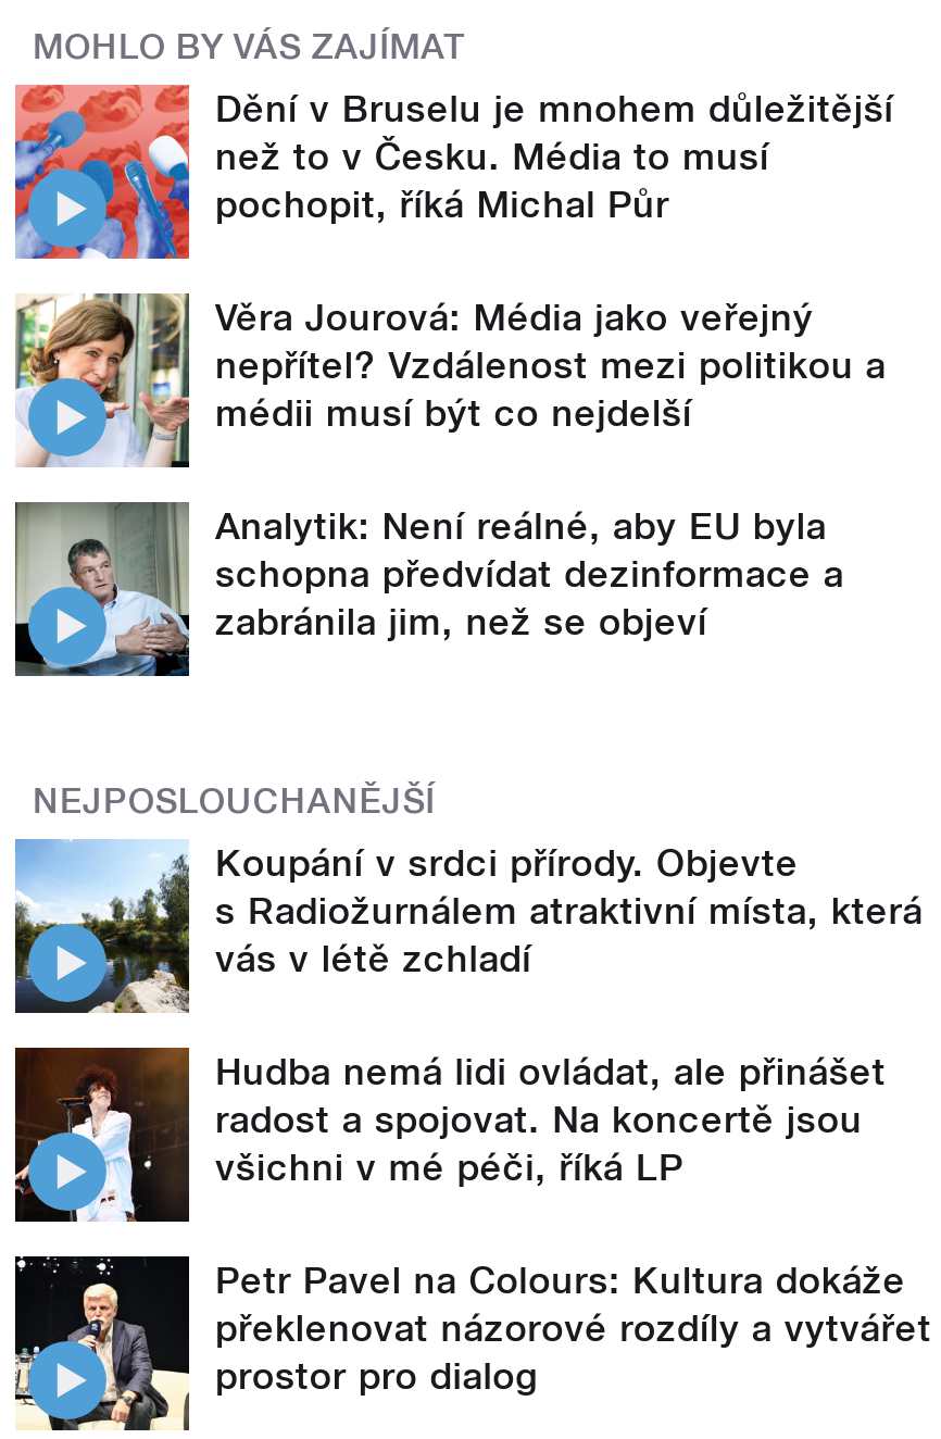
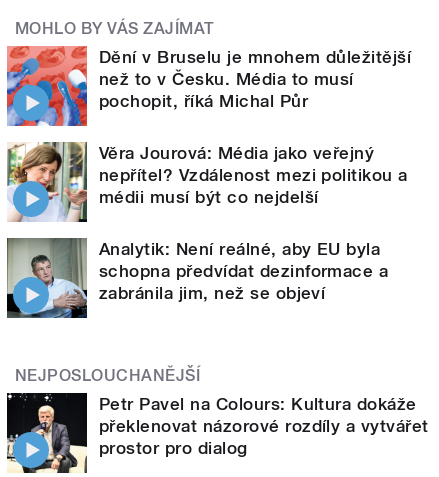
- [image]
- Koupání v srdci přírody. Objevte
- s Radiožurnálem atraktivní místa, která
- vás v létě zchladí
- Hudba nemá lidi ovládat, ale přinášet
- radost a spojovat. Na koncertě jsou
- všichni v mé péči, říká LP

- [image]
